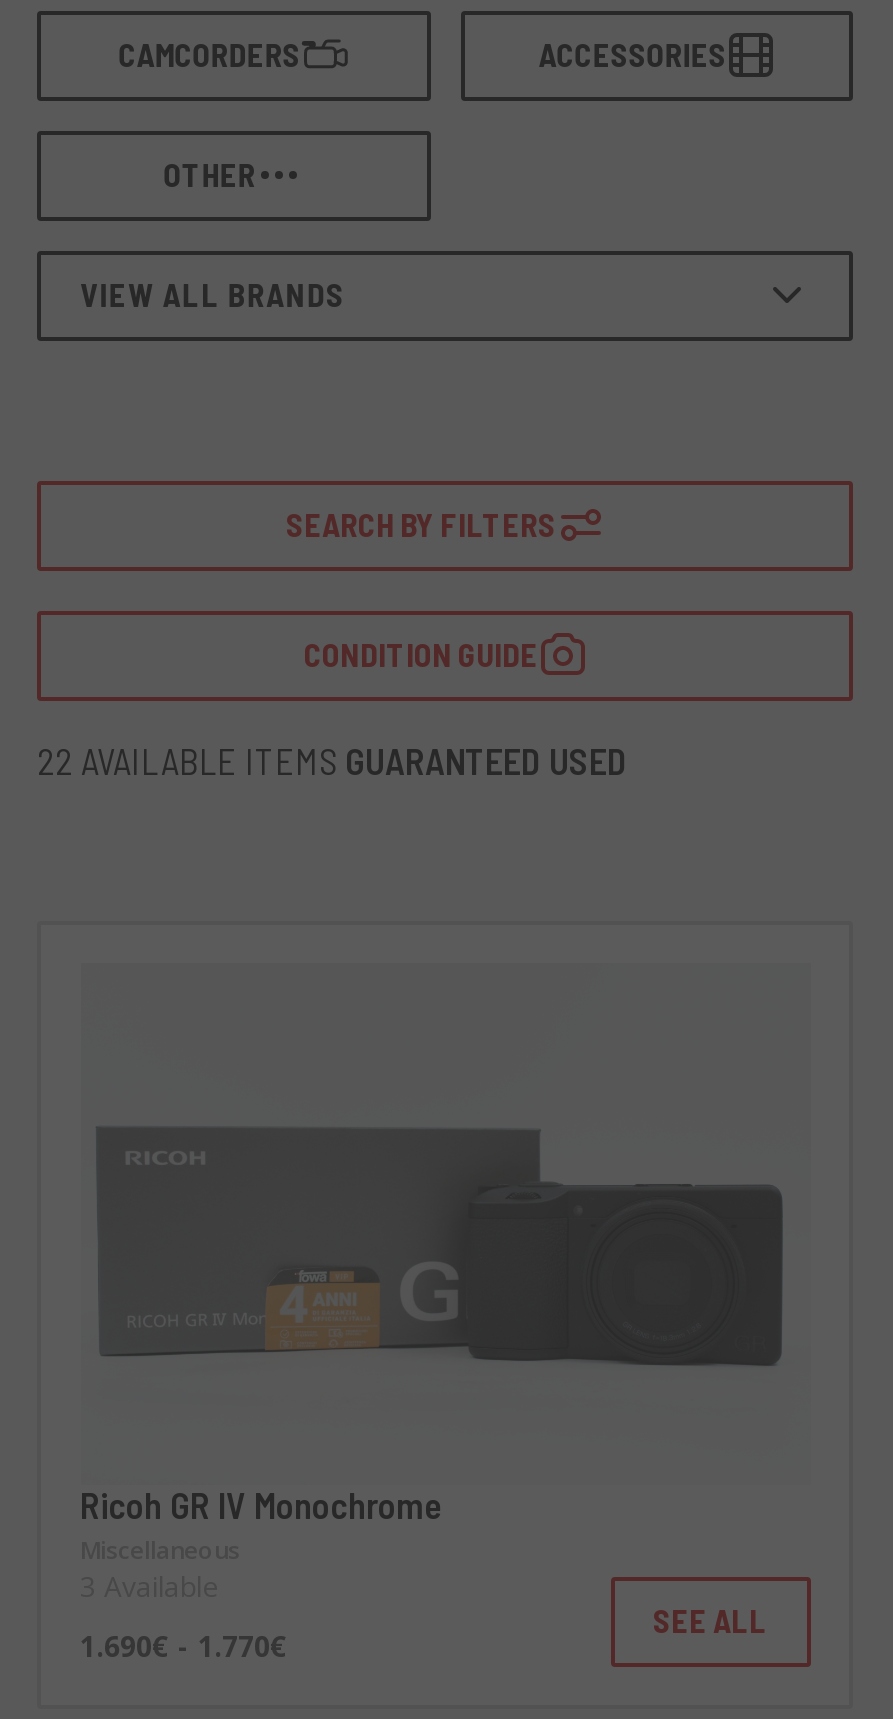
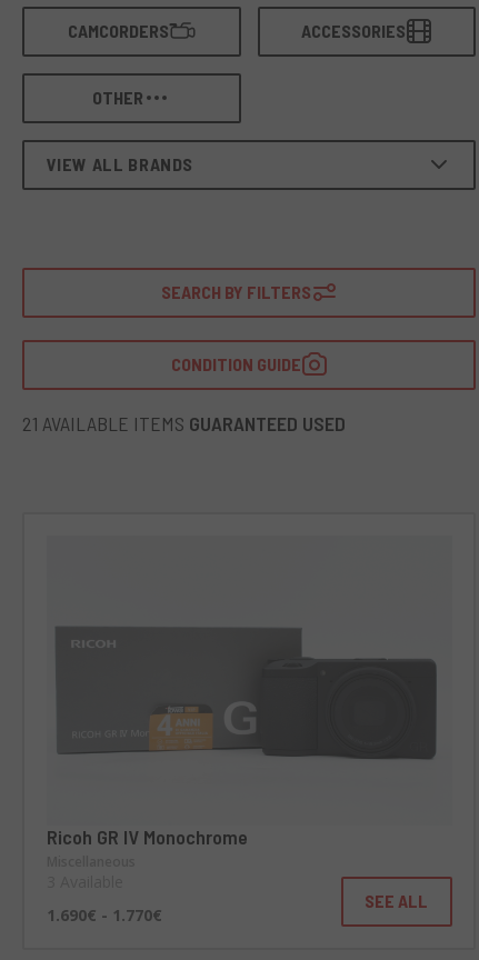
- 22 AVAILABLE ITEMS GUARANTEED USED
+ 21 AVAILABLE ITEMS GUARANTEED USED
